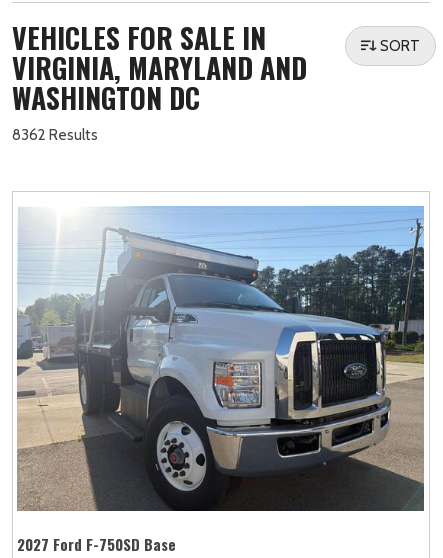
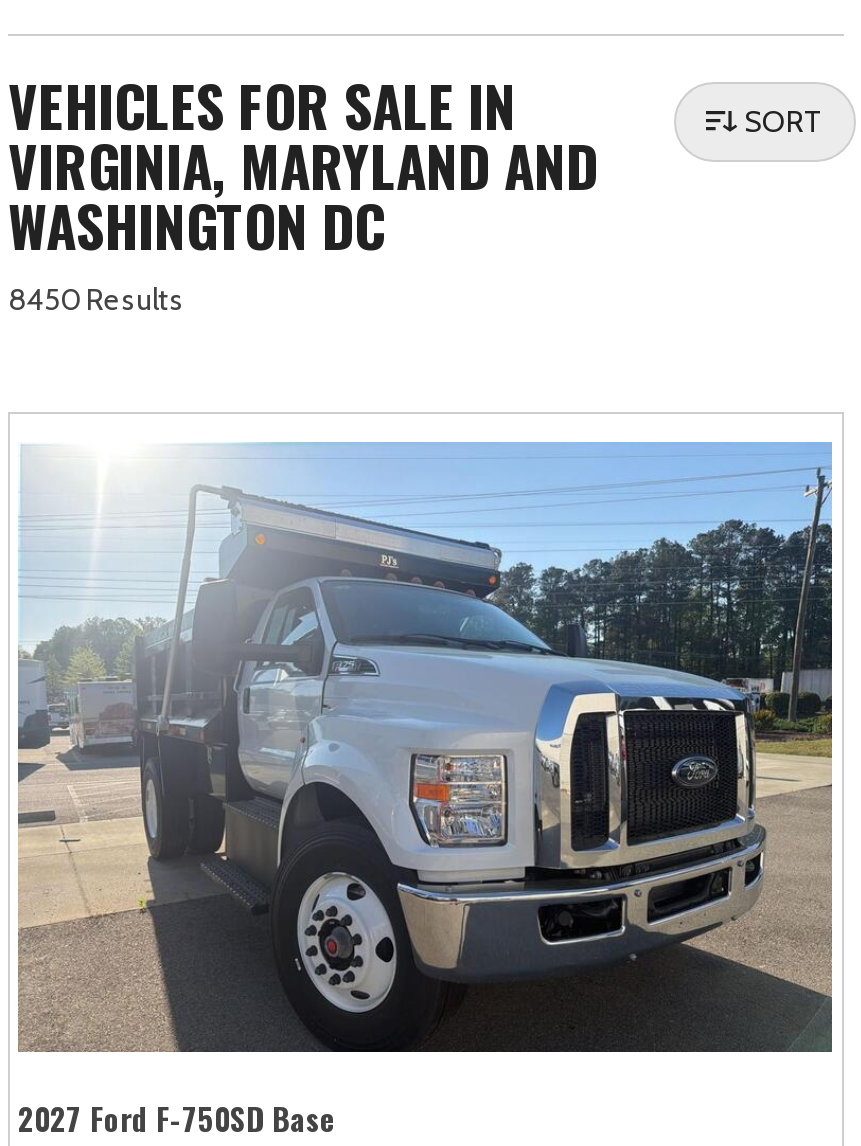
- 8362 Results
+ 8450 Results
